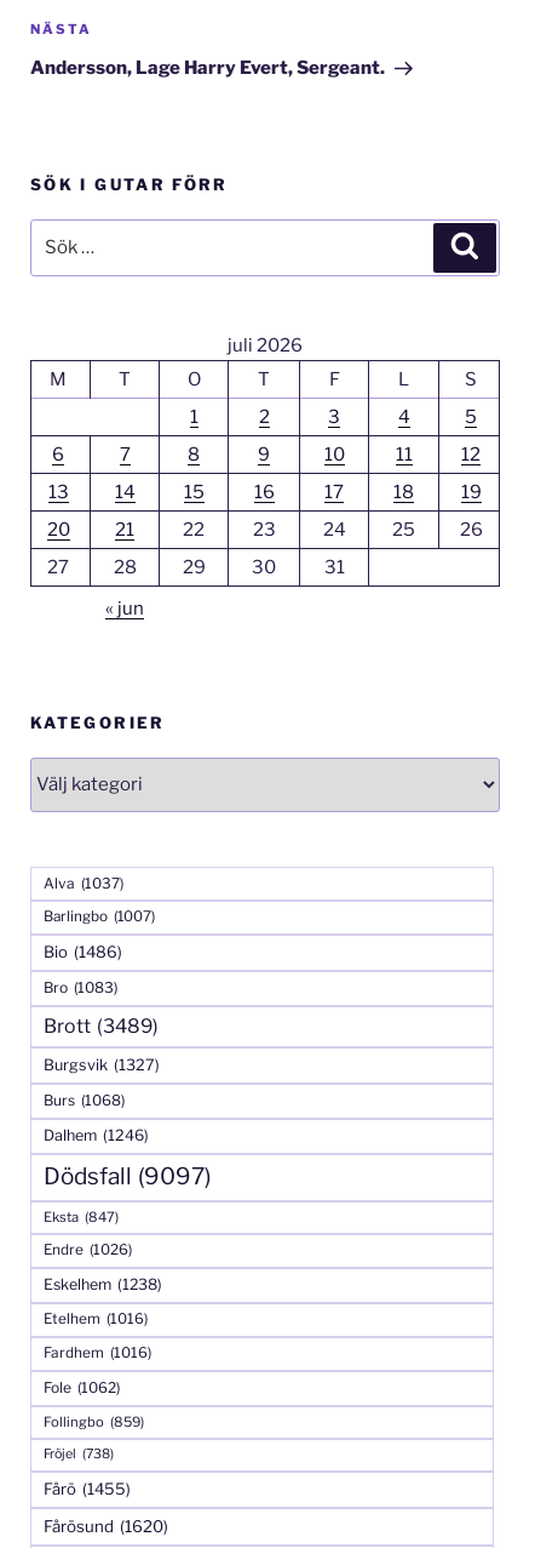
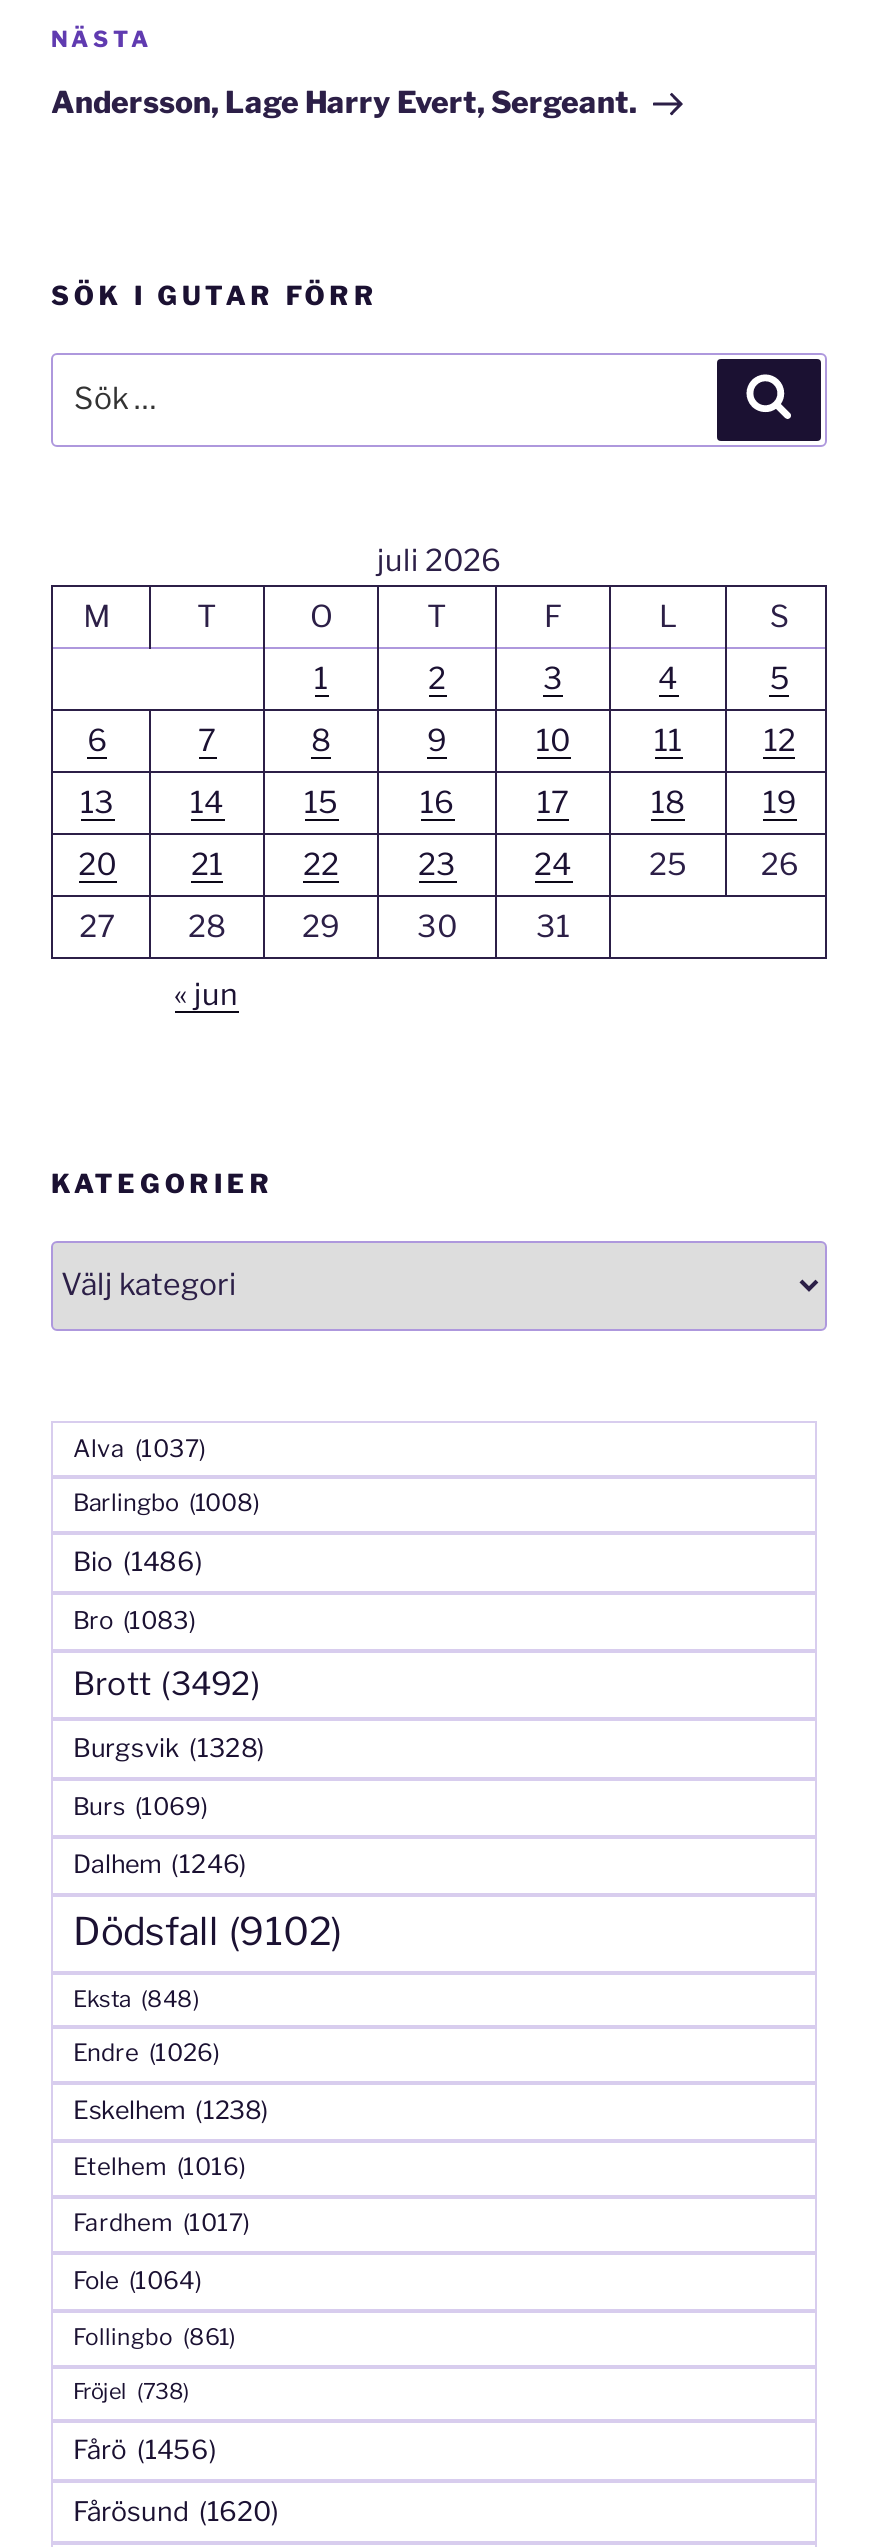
- Barlingbo (1007)
+ Barlingbo (1008)

- Brott (3489)
+ Brott (3492)

- Burgsvik (1327)
+ Burgsvik (1328)

- Burs (1068)
+ Burs (1069)

- Dödsfall (9097)
+ Dödsfall (9102)

- Eksta (847)
+ Eksta (848)

- Fardhem (1016)
+ Fardhem (1017)

- Fole (1062)
+ Fole (1064)

- Follingbo (859)
+ Follingbo (861)

- Fårö (1455)
+ Fårö (1456)
